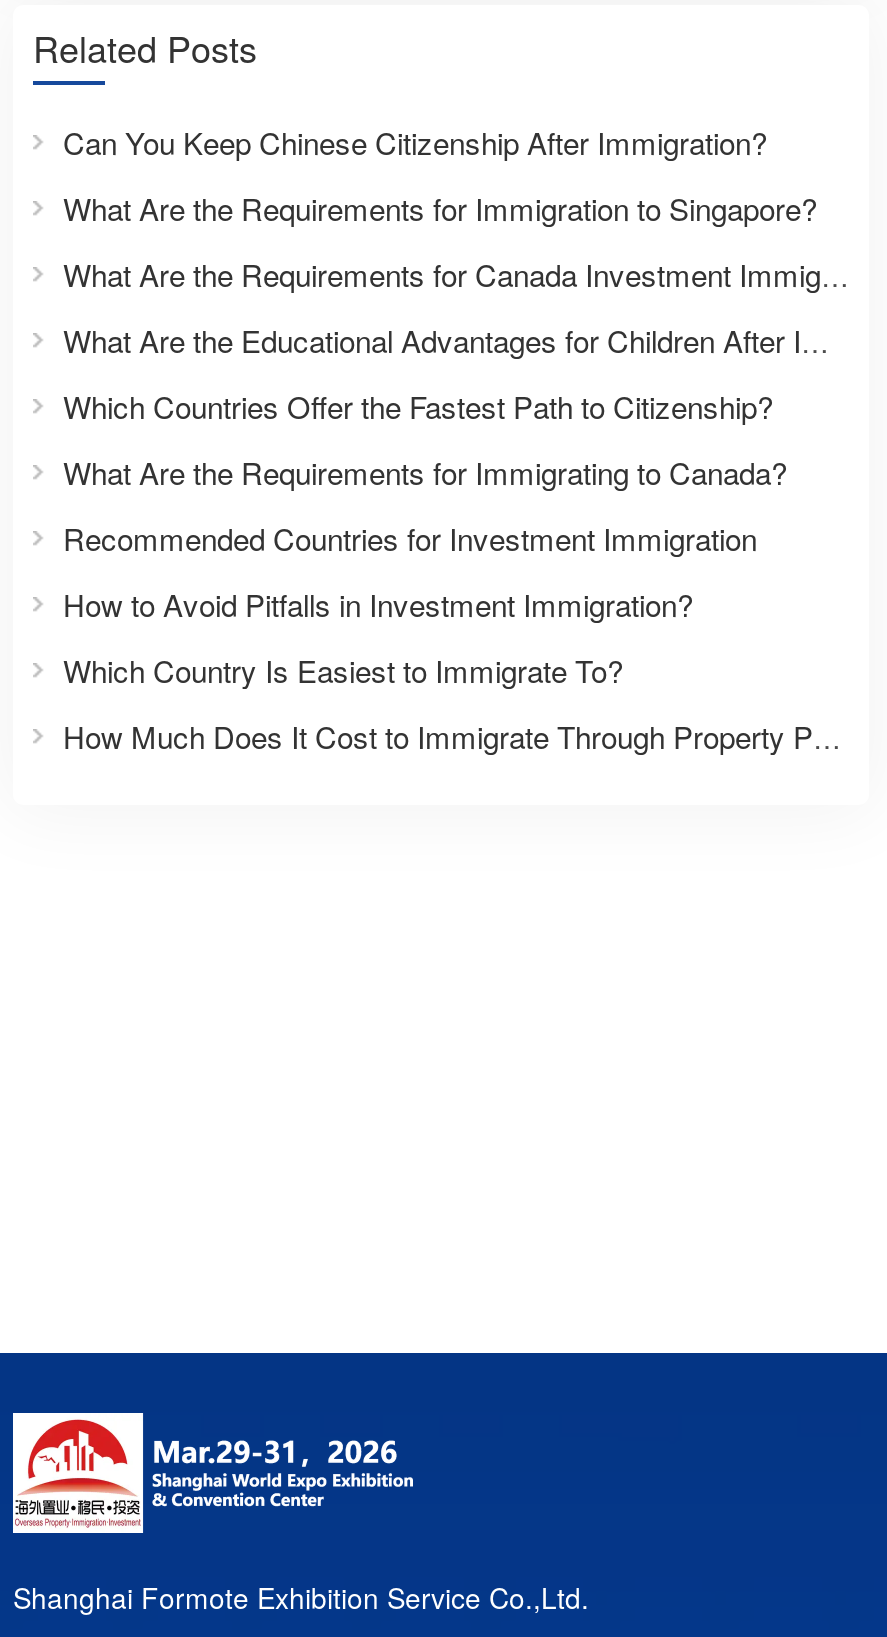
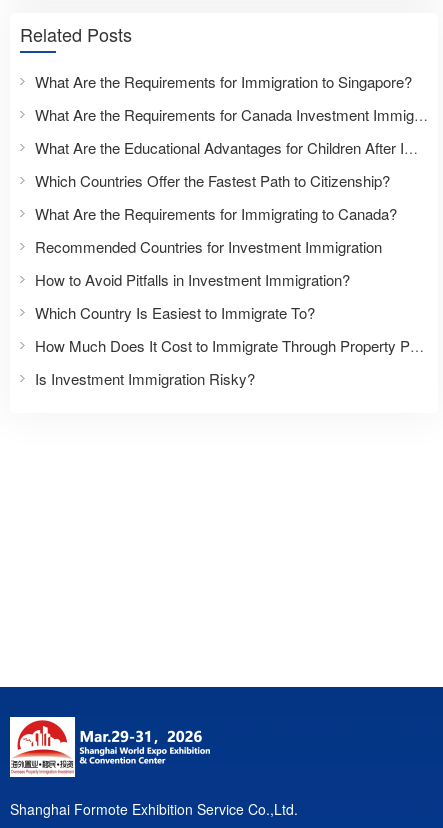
- Can You Keep Chinese Citizenship After Immigration?

moved up: What Are the Requirements for Immigration to Singapore? | Which Countries Offer the Fastest Path to Citizenship? | What Are the Requirements for Immigrating to Canada? | Recommended Countries for Investment Immigration | How to Avoid Pitfalls in Investment Immigration? | Which Country Is Easiest to Immigrate To?

+ Is Investment Immigration Risky?
